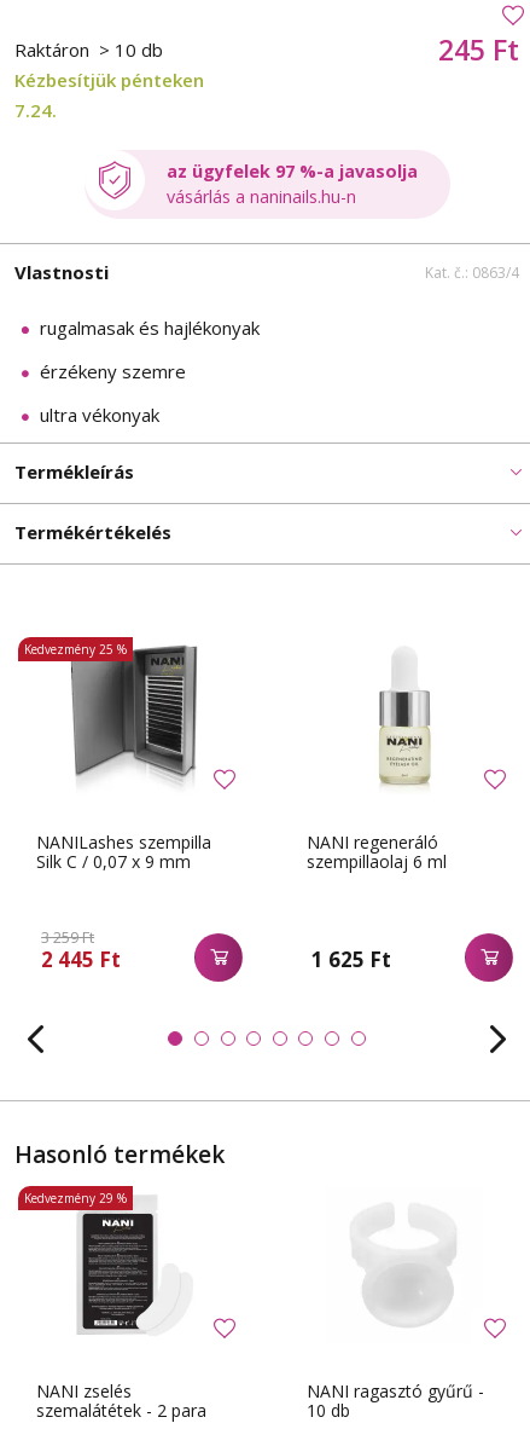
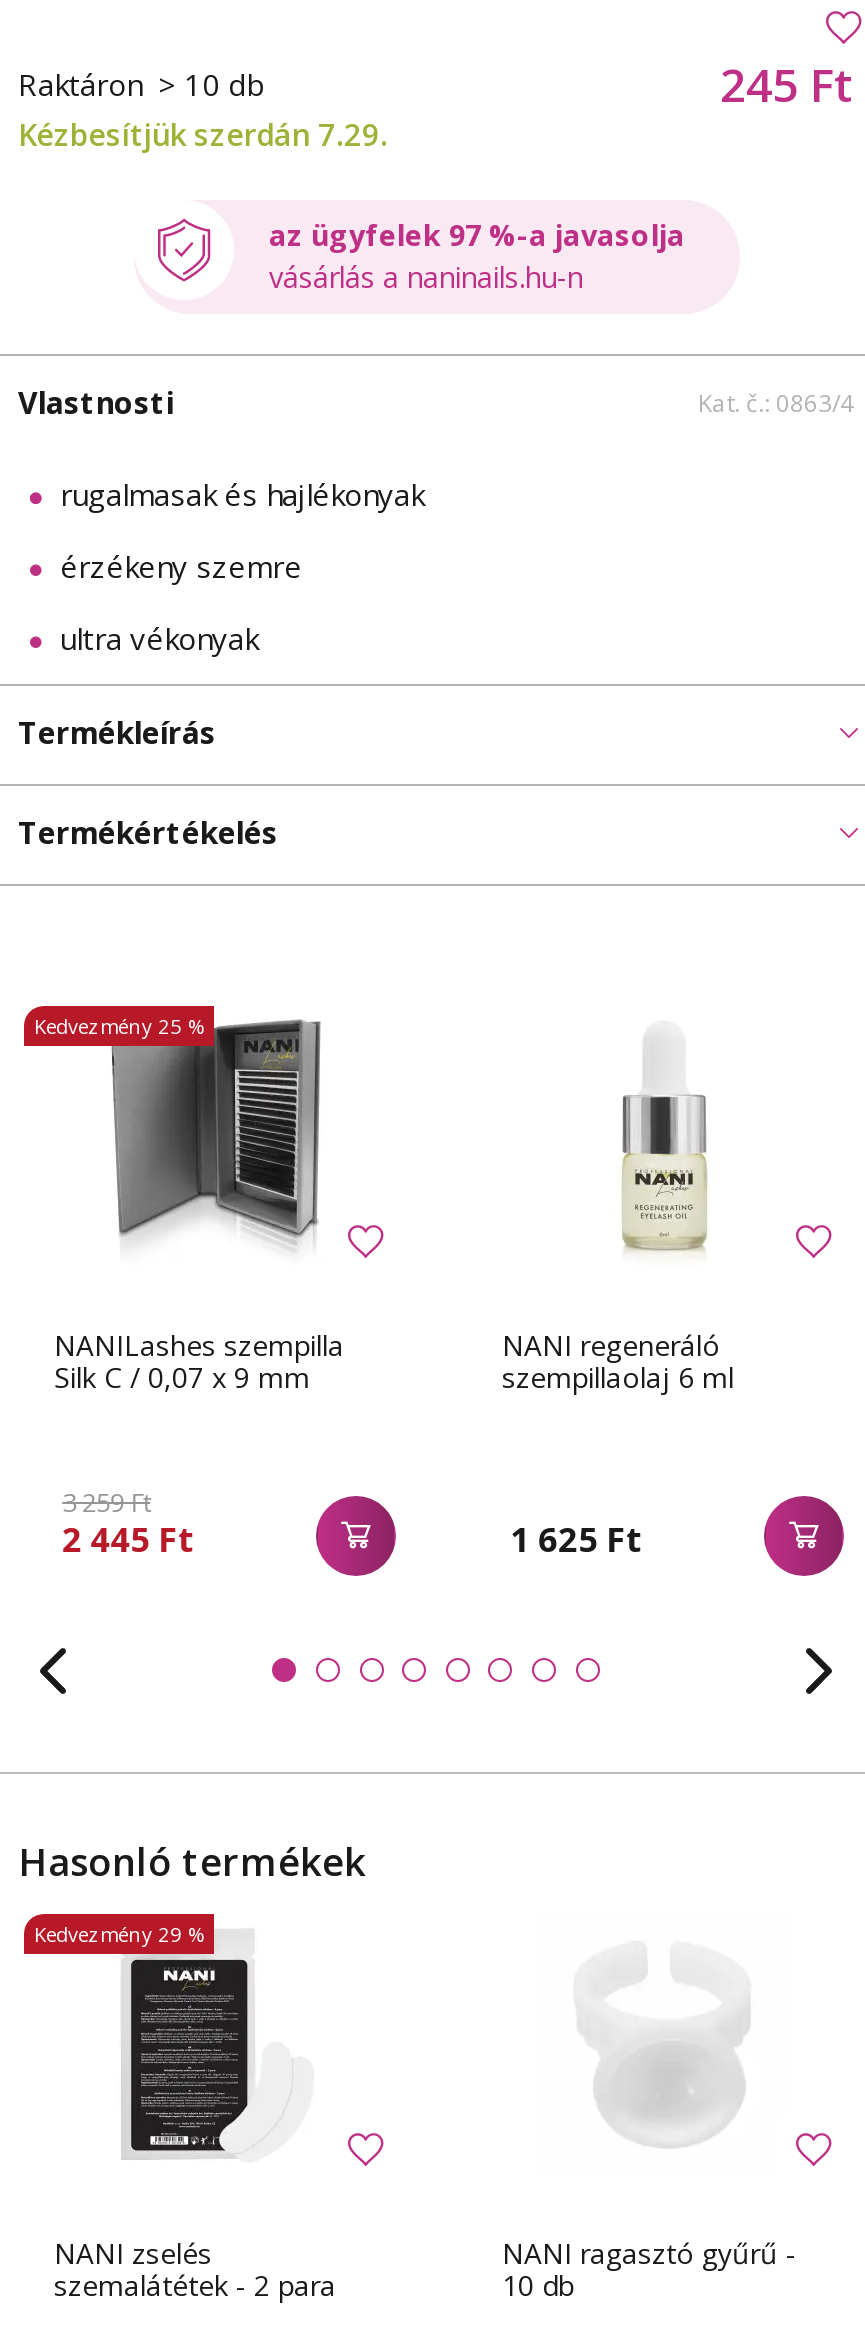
- Kézbesítjük pénteken
- 7.24.
+ Kézbesítjük szerdán 7.29.
